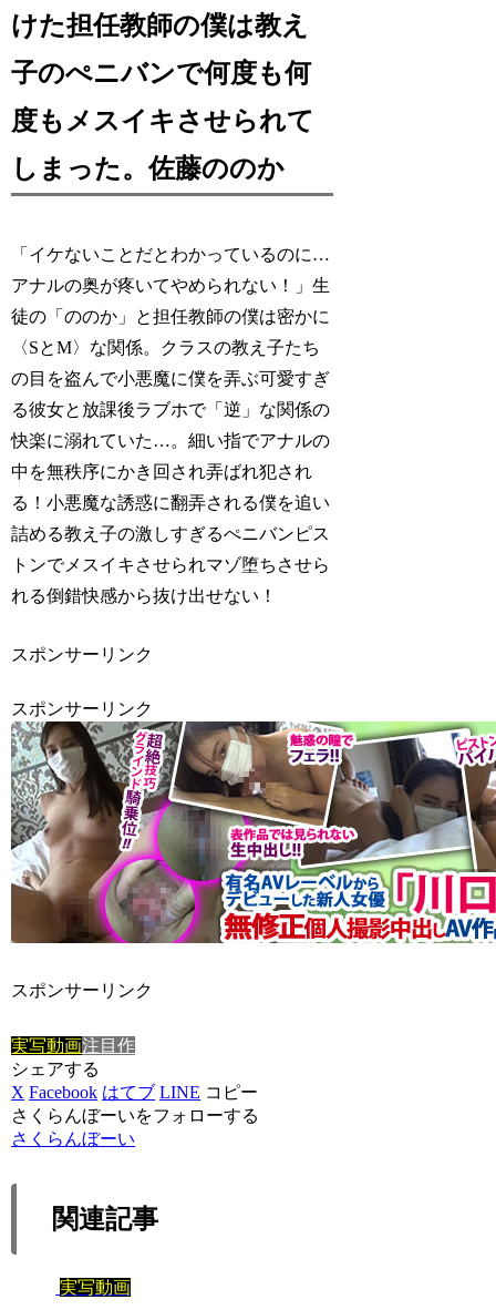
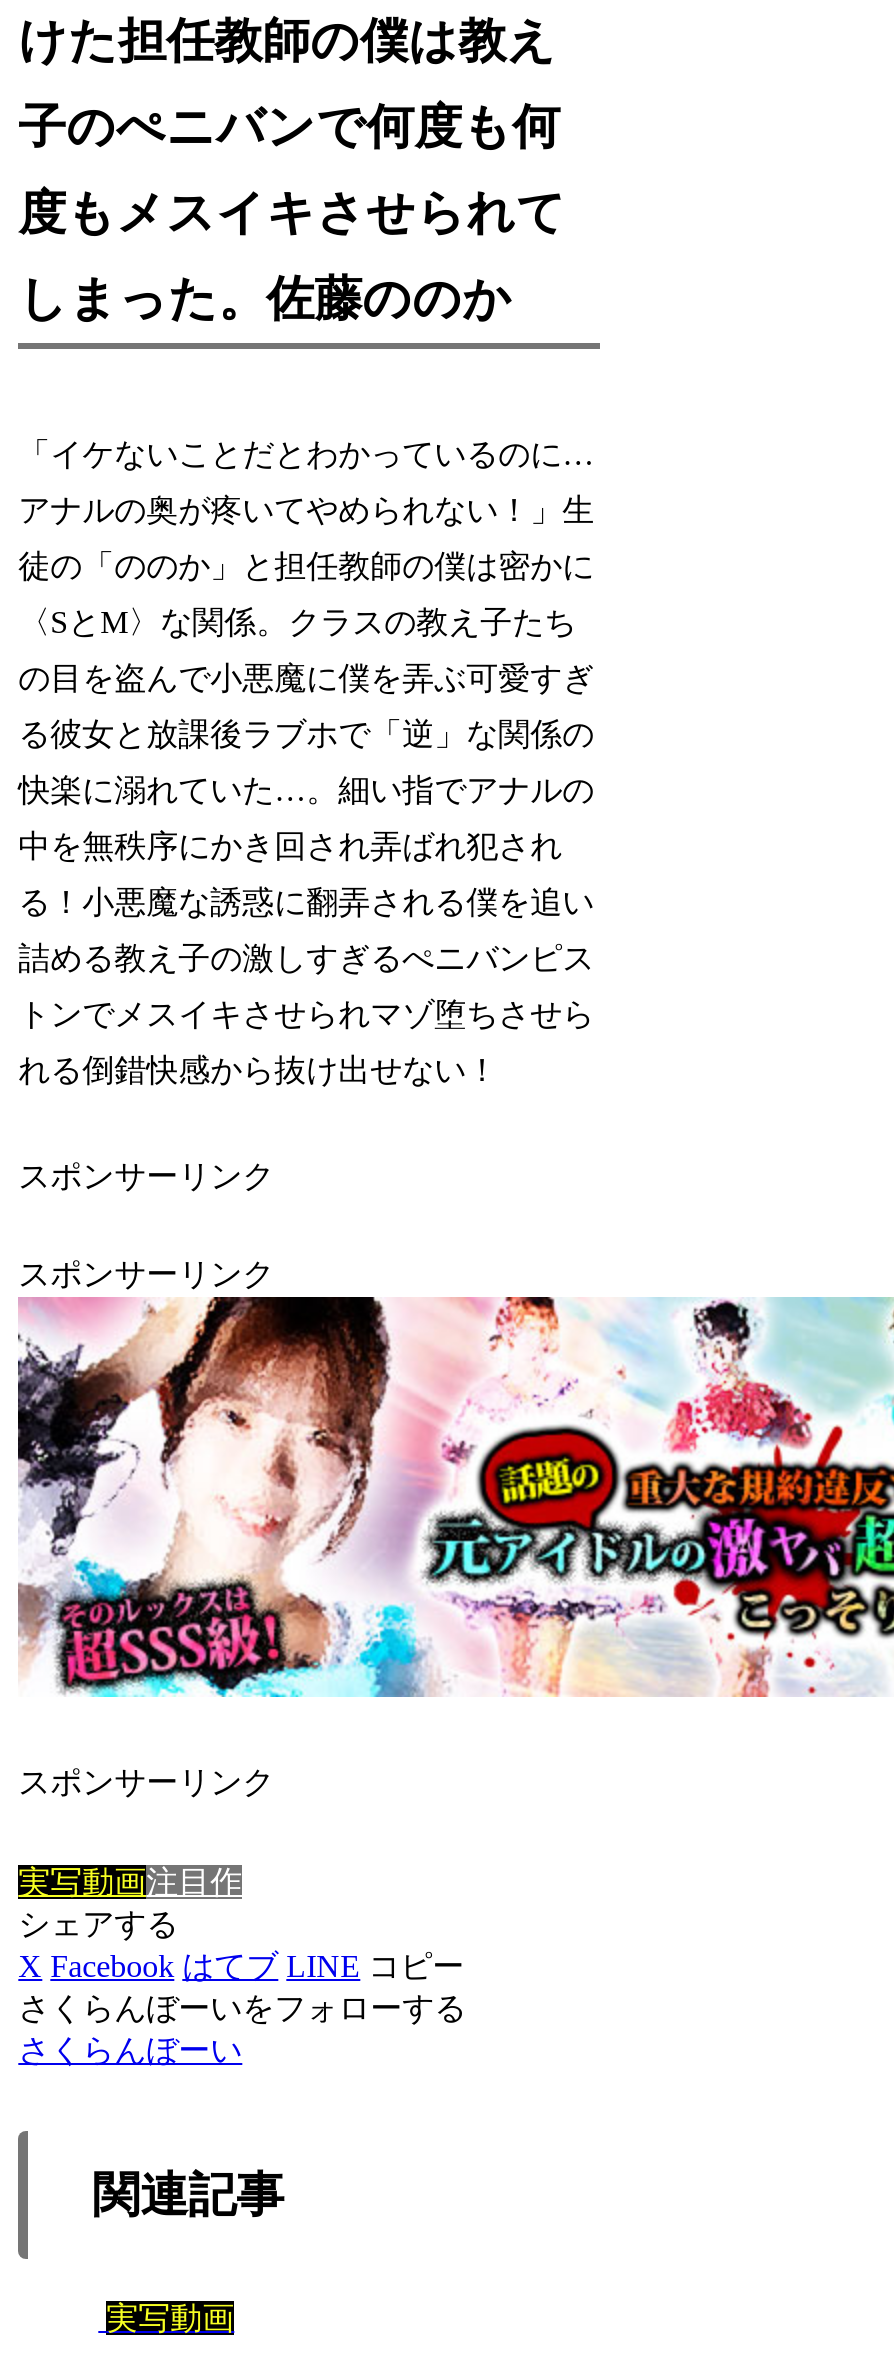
- [image]
+ [image]
